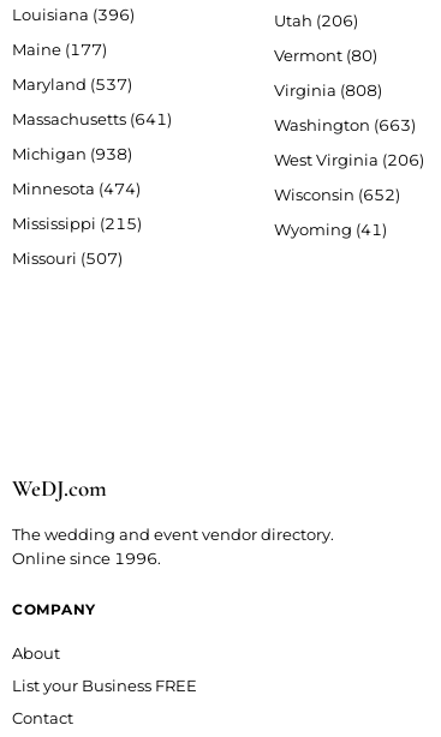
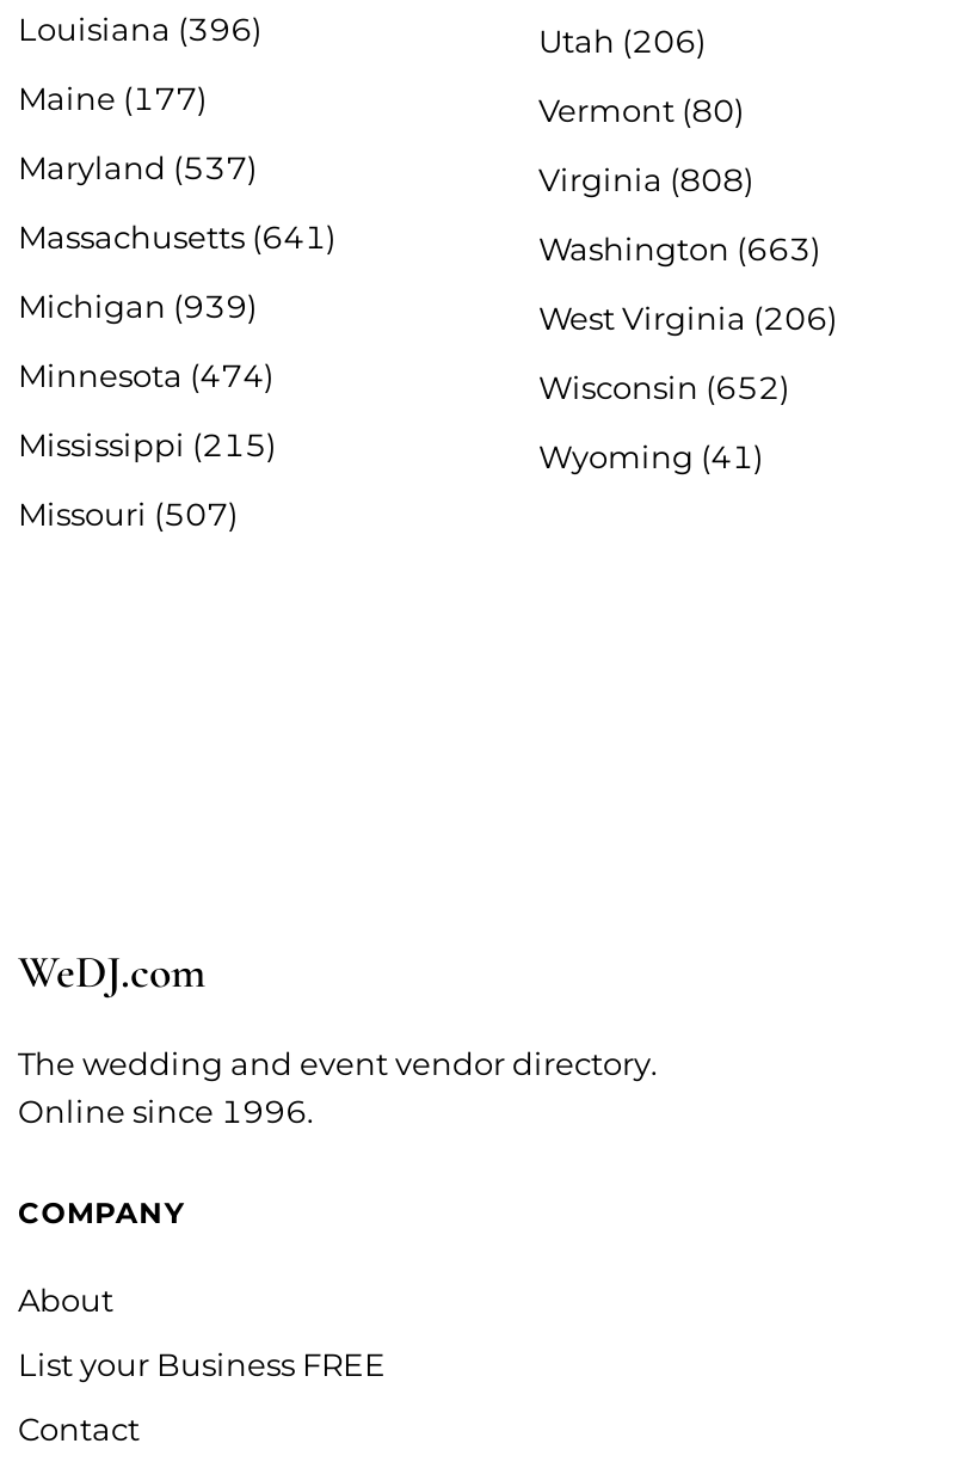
- Michigan (938)
+ Michigan (939)
